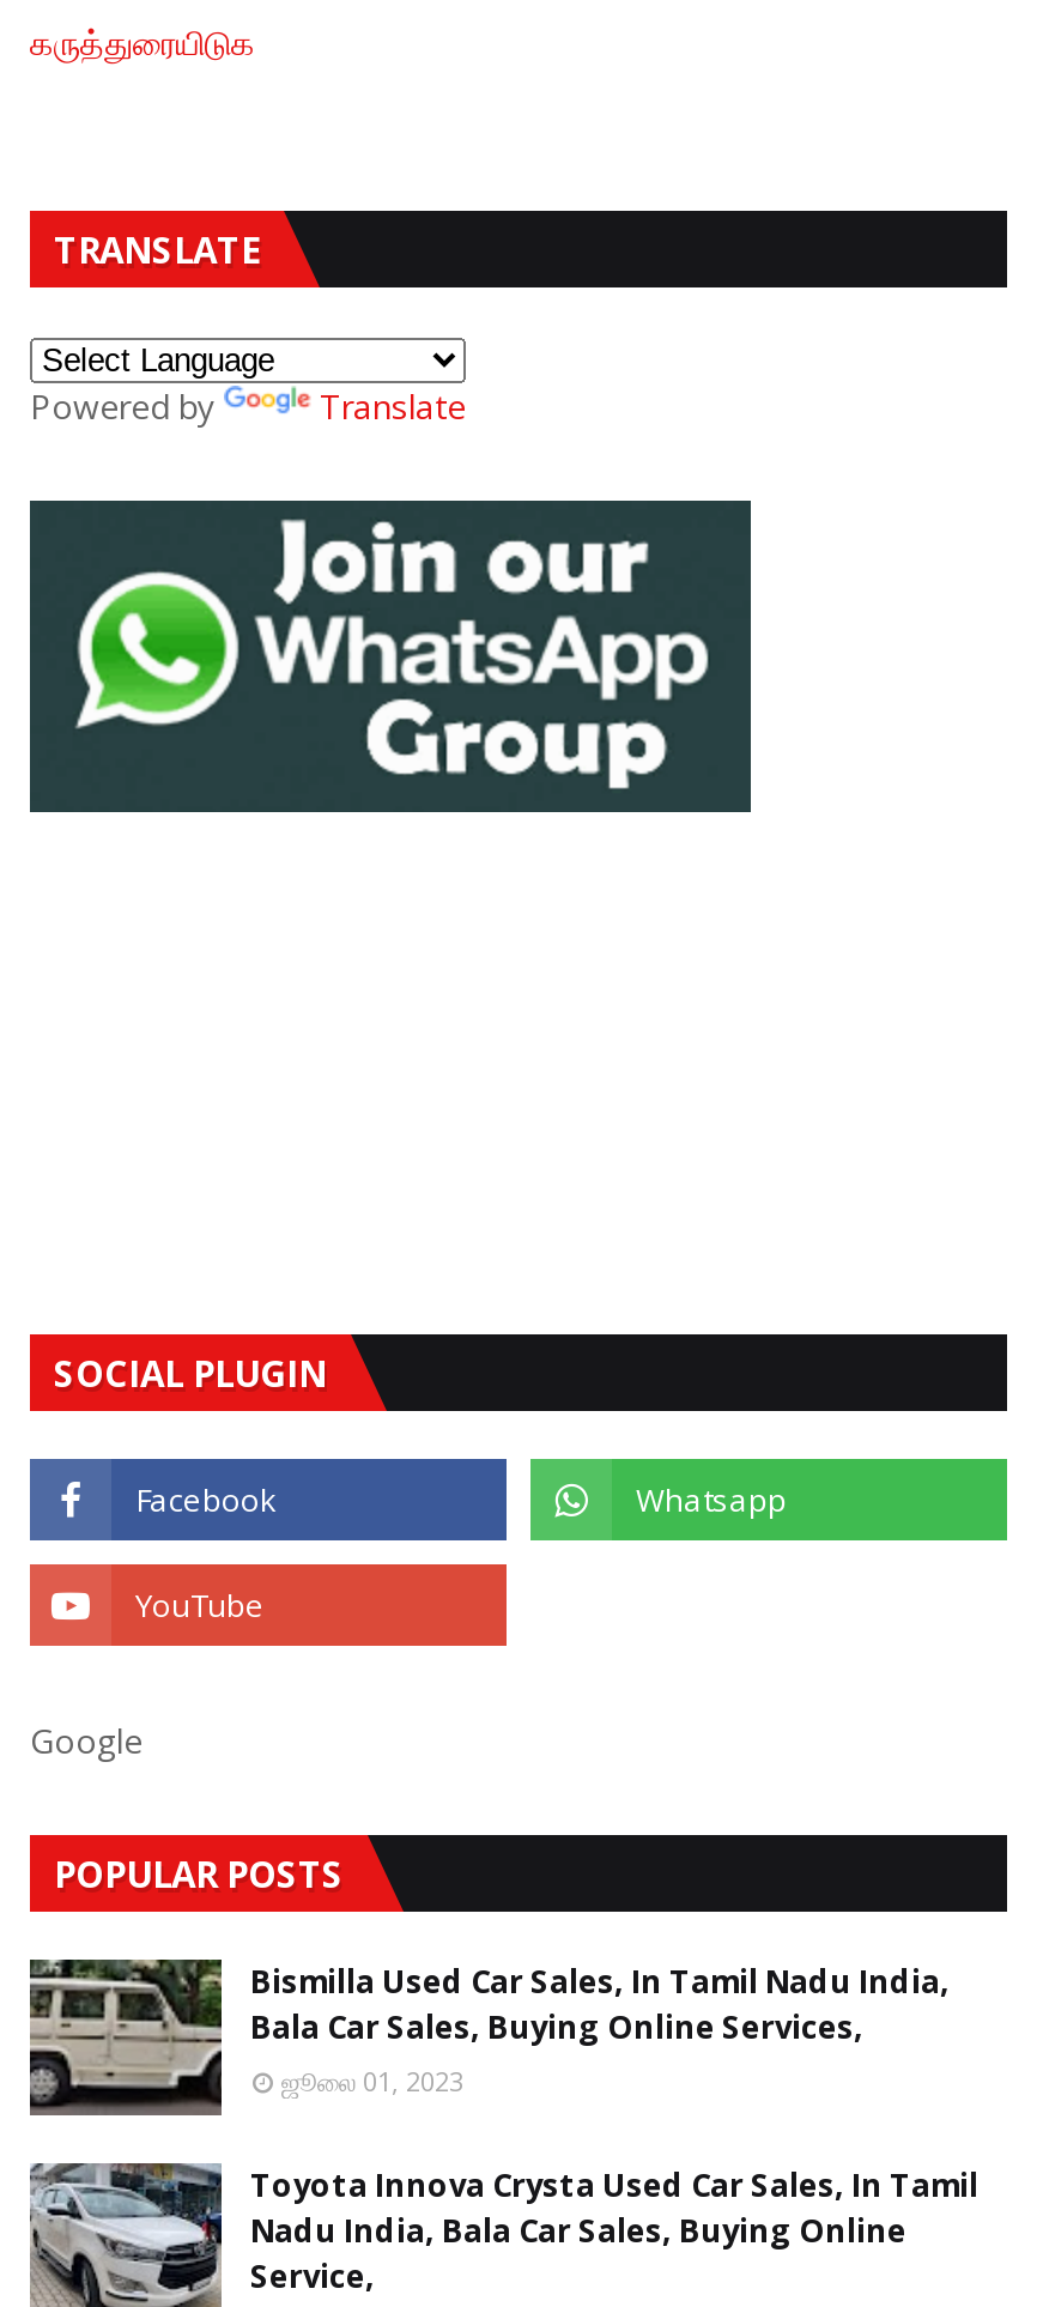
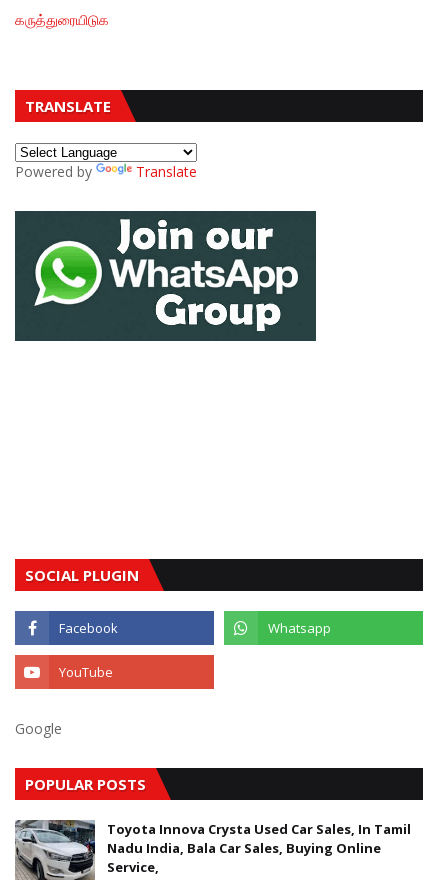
- [image]
- Bismilla Used Car Sales, In Tamil Nadu India,
- Bala Car Sales, Buying Online Services,
- ஜூலை 01, 2023
